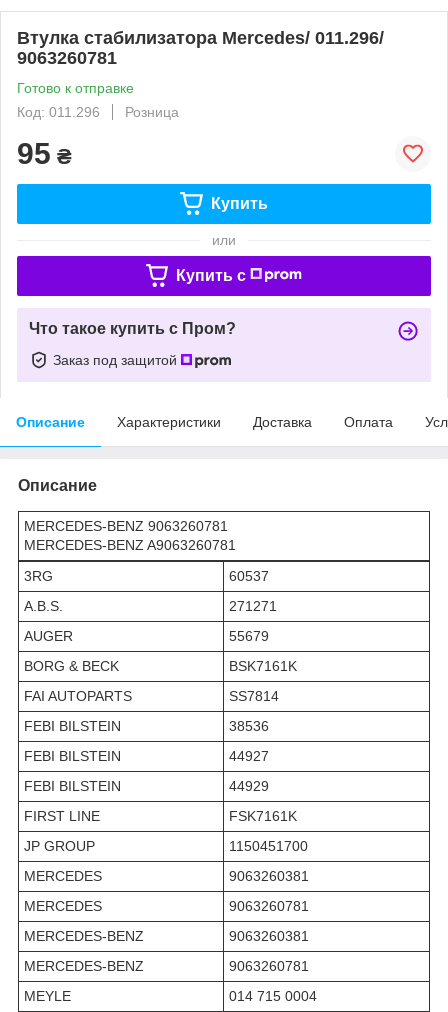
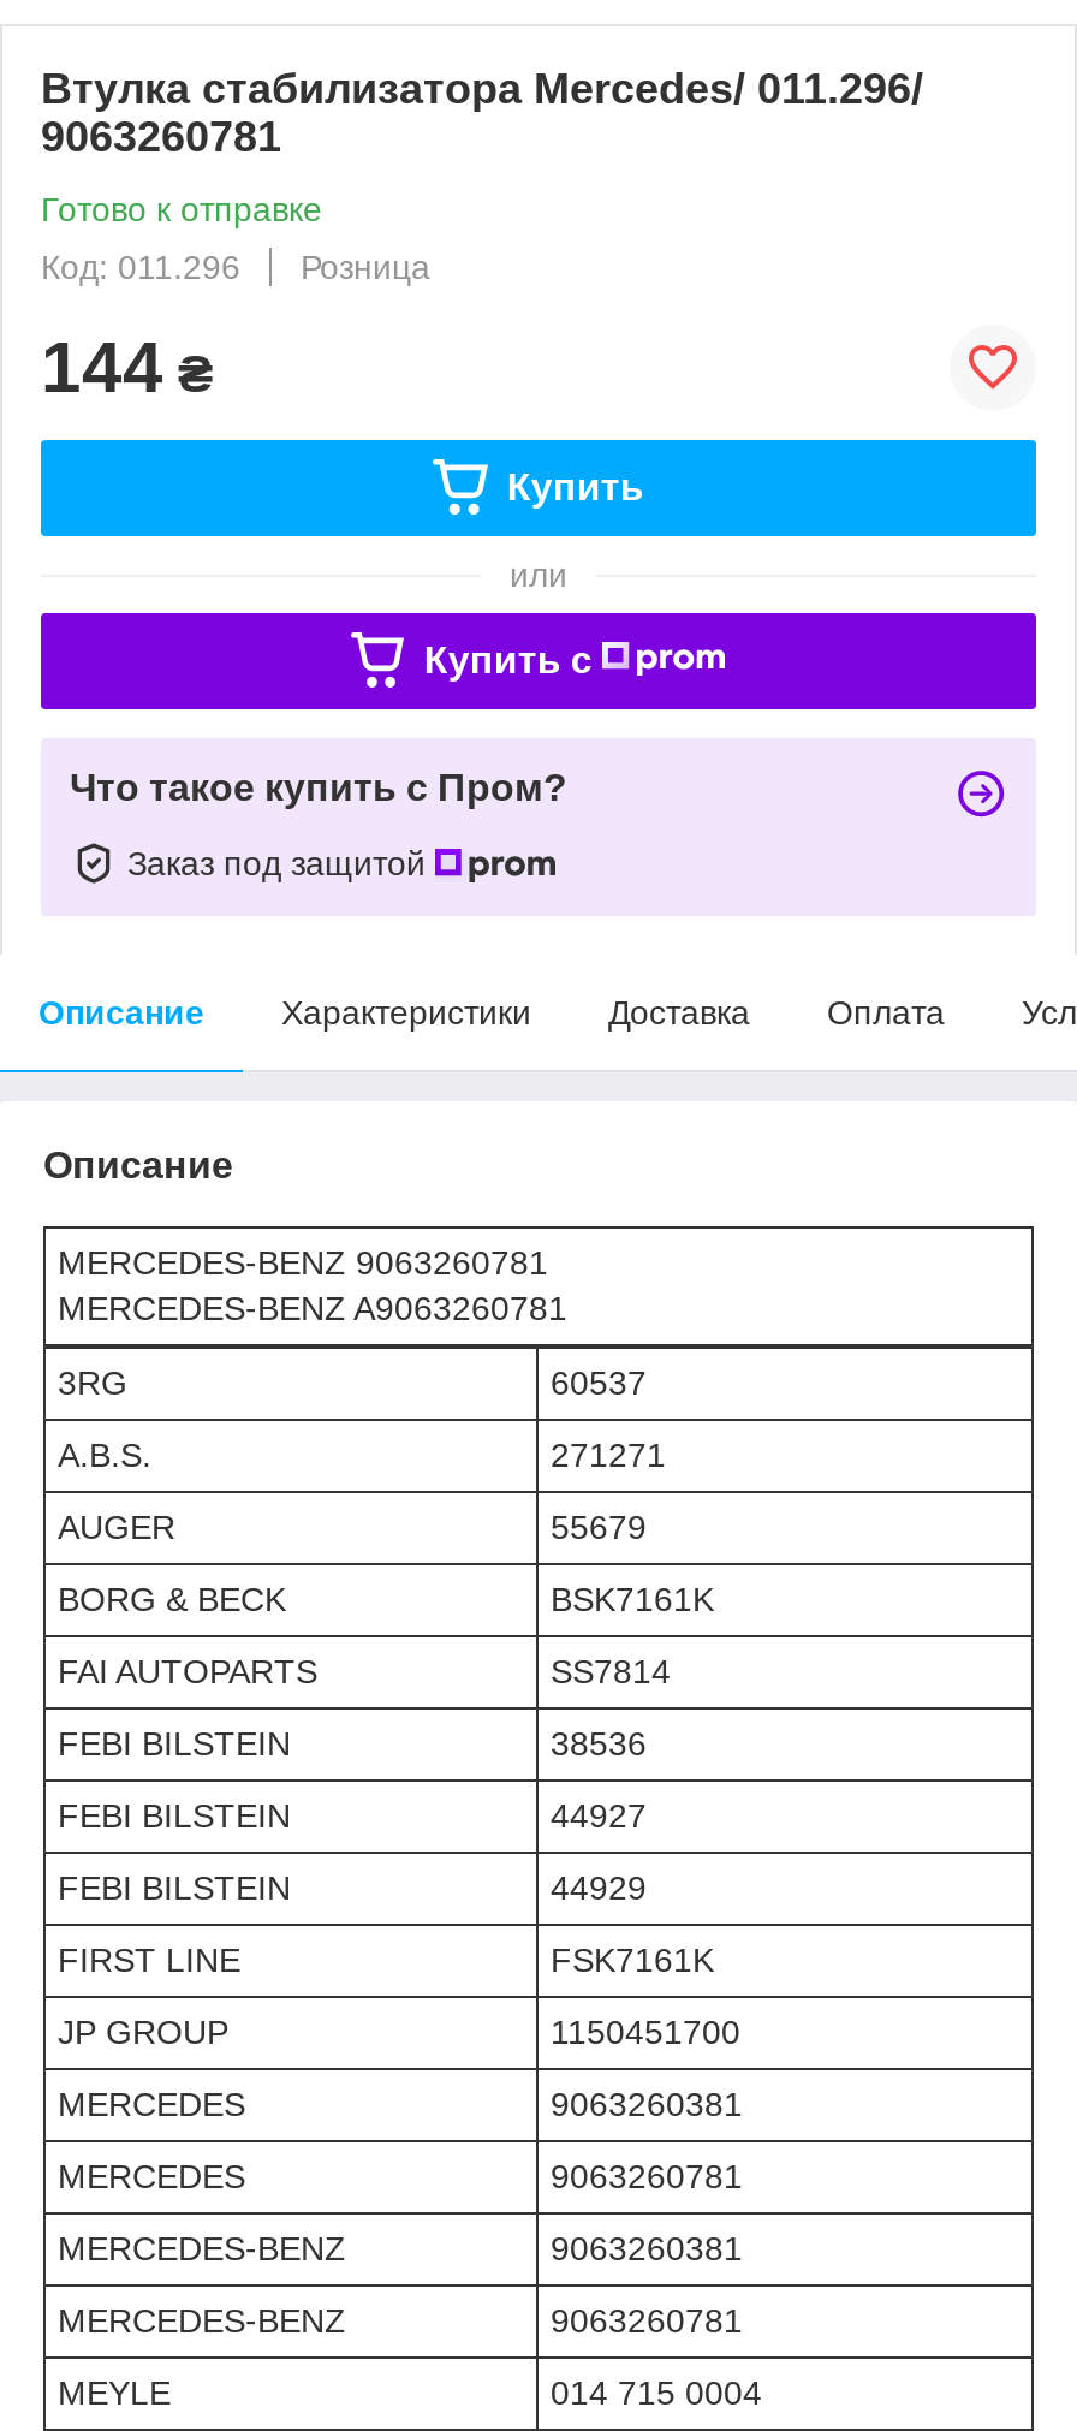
- 95 ₴
+ 144 ₴
